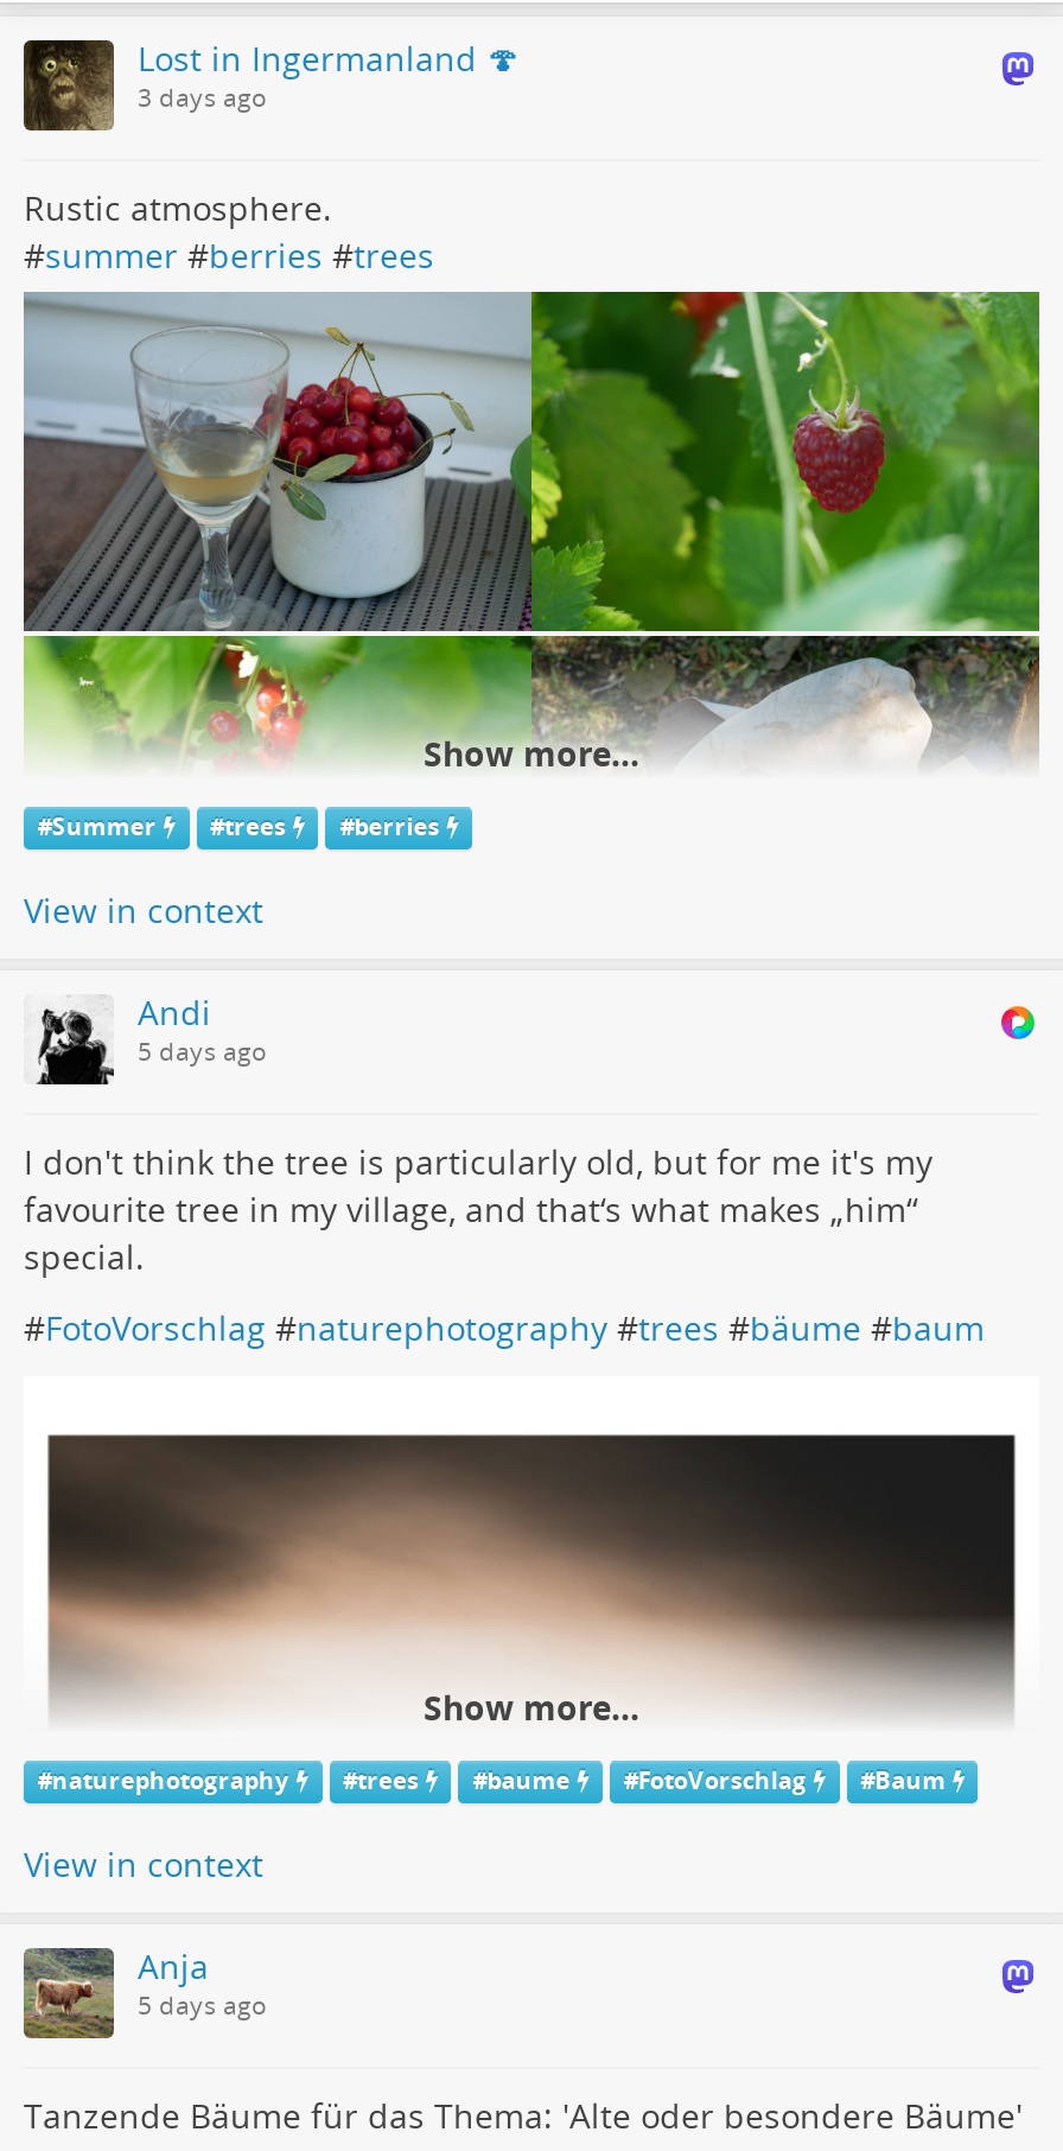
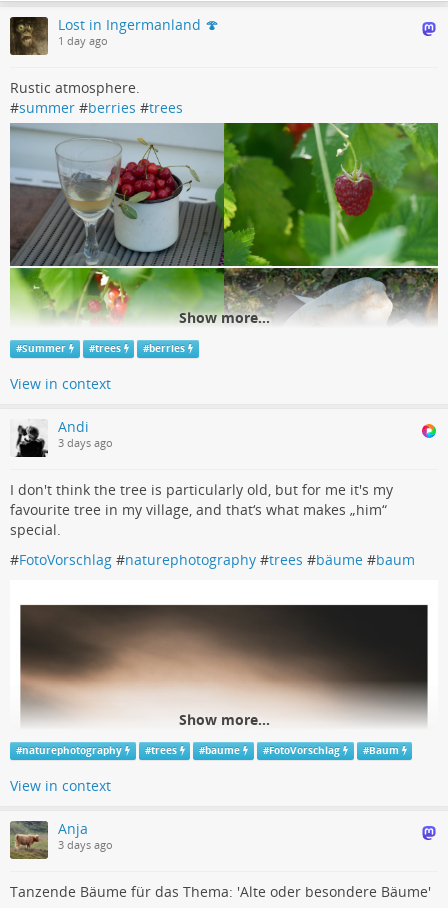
- 3 days ago
+ 1 day ago

- 5 days ago
+ 3 days ago

- 5 days ago
+ 3 days ago
